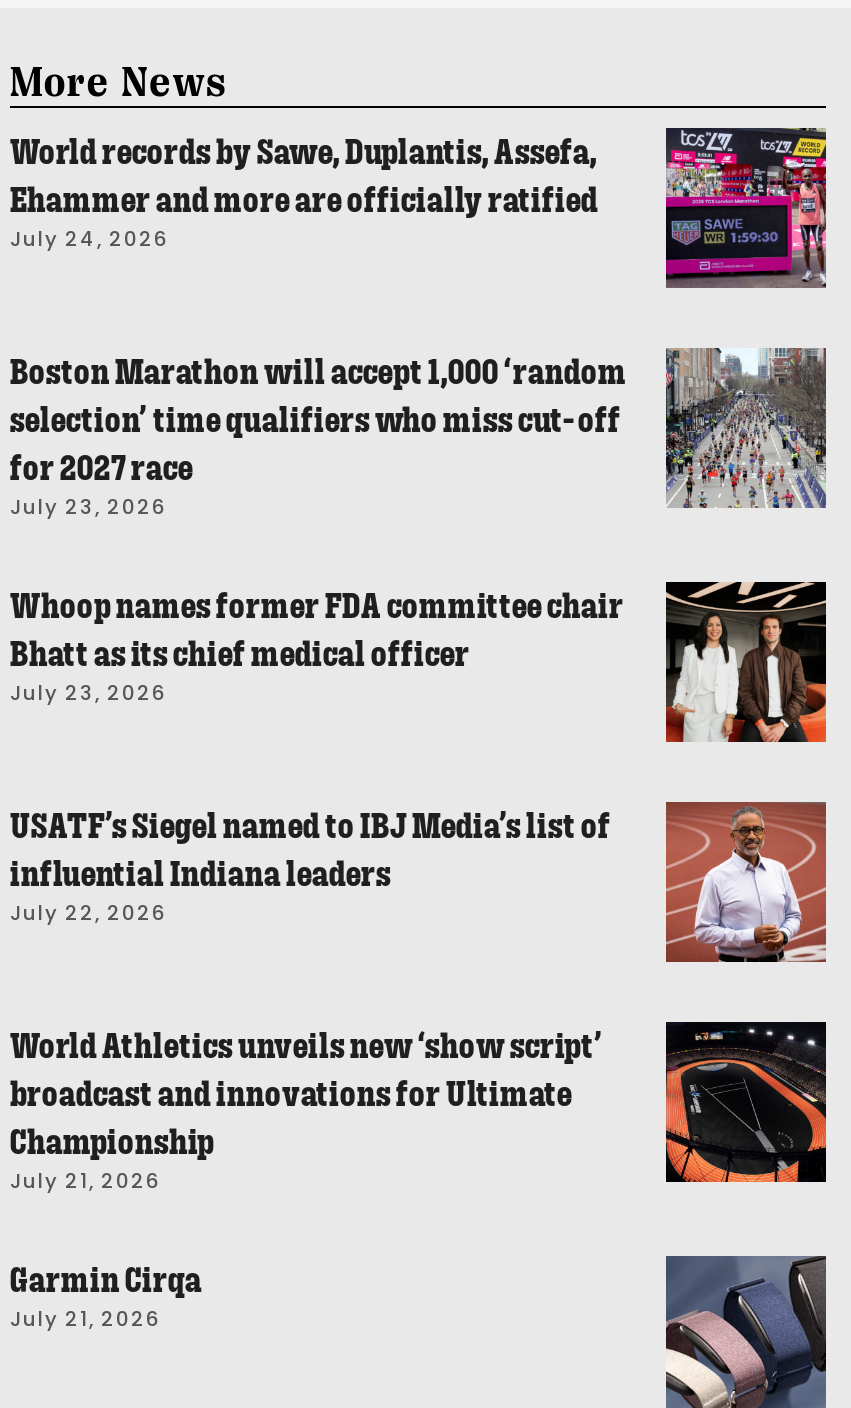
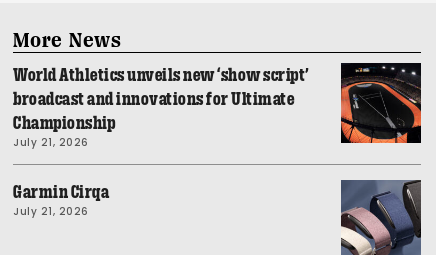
- [image]
- World records by Sawe, Duplantis, Assefa,
- Ehammer and more are officially ratified
- July 24, 2026

- [image]
- Boston Marathon will accept 1,000 ‘random
- selection’ time qualifiers who miss cut-off
- for 2027 race
- July 23, 2026
- Whoop names former FDA committee chair
- Bhatt as its chief medical officer
- July 23, 2026

- [image]

- [image]
- USATF’s Siegel named to IBJ Media’s list of
- influential Indiana leaders
- July 22, 2026
